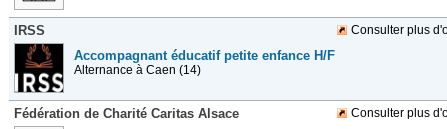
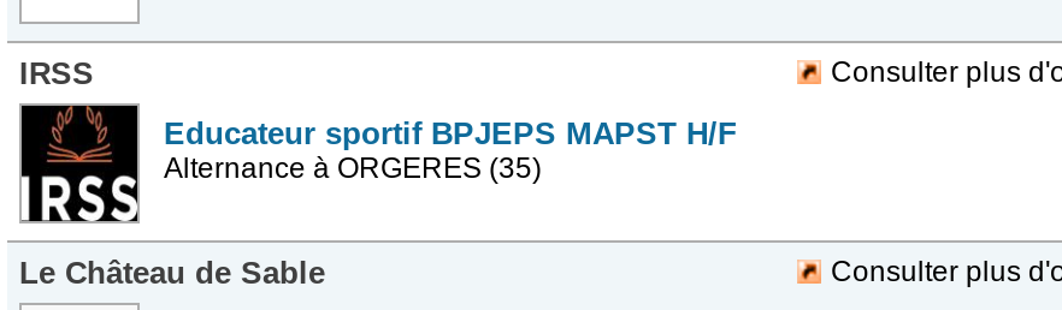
- Accompagnant éducatif petite enfance H/F
- Alternance à Caen (14)
+ Educateur sportif BPJEPS MAPST H/F
+ Alternance à ORGERES (35)

- Fédération de Charité Caritas Alsace
+ Le Château de Sable
